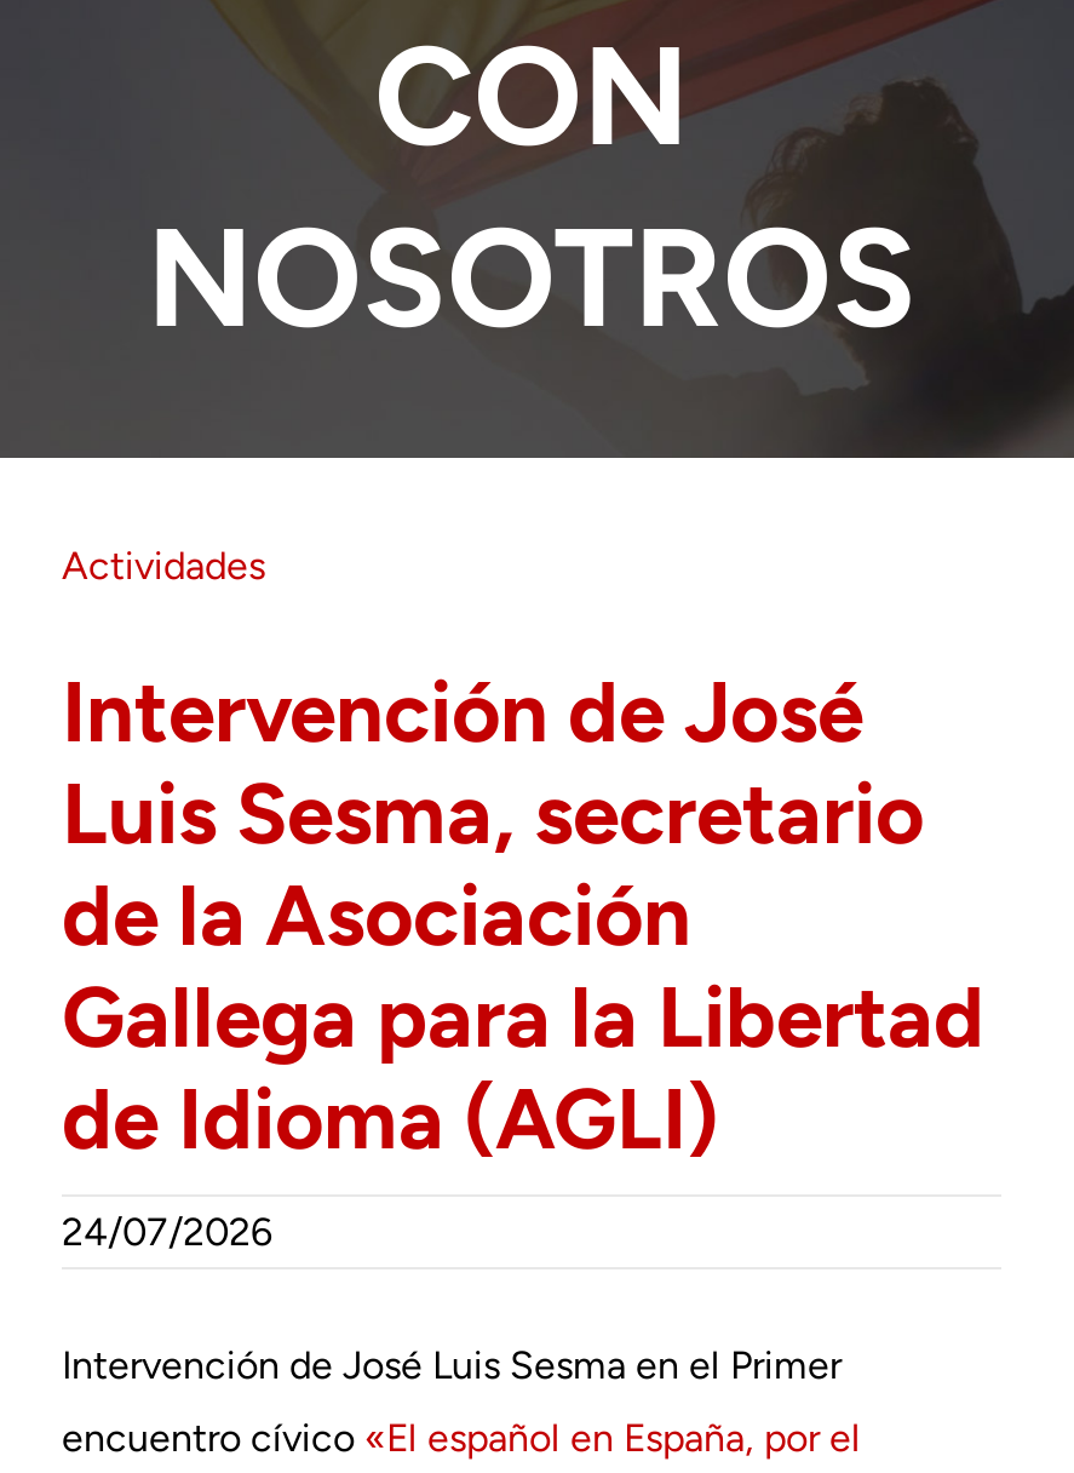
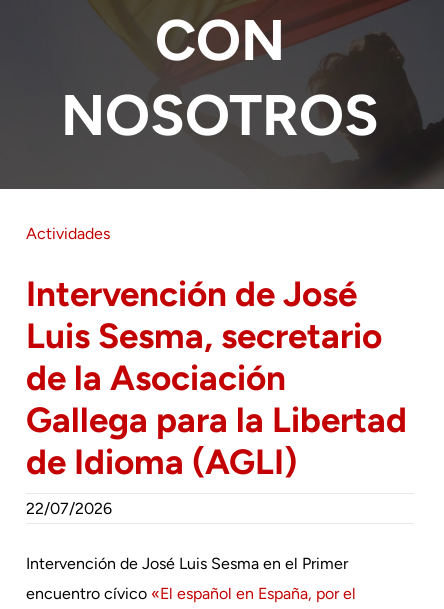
- 24/07/2026
+ 22/07/2026
